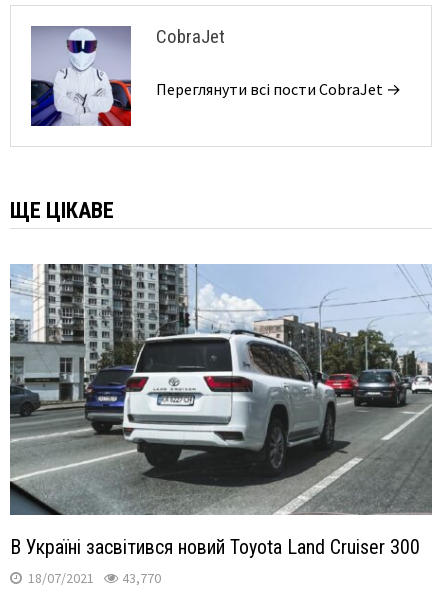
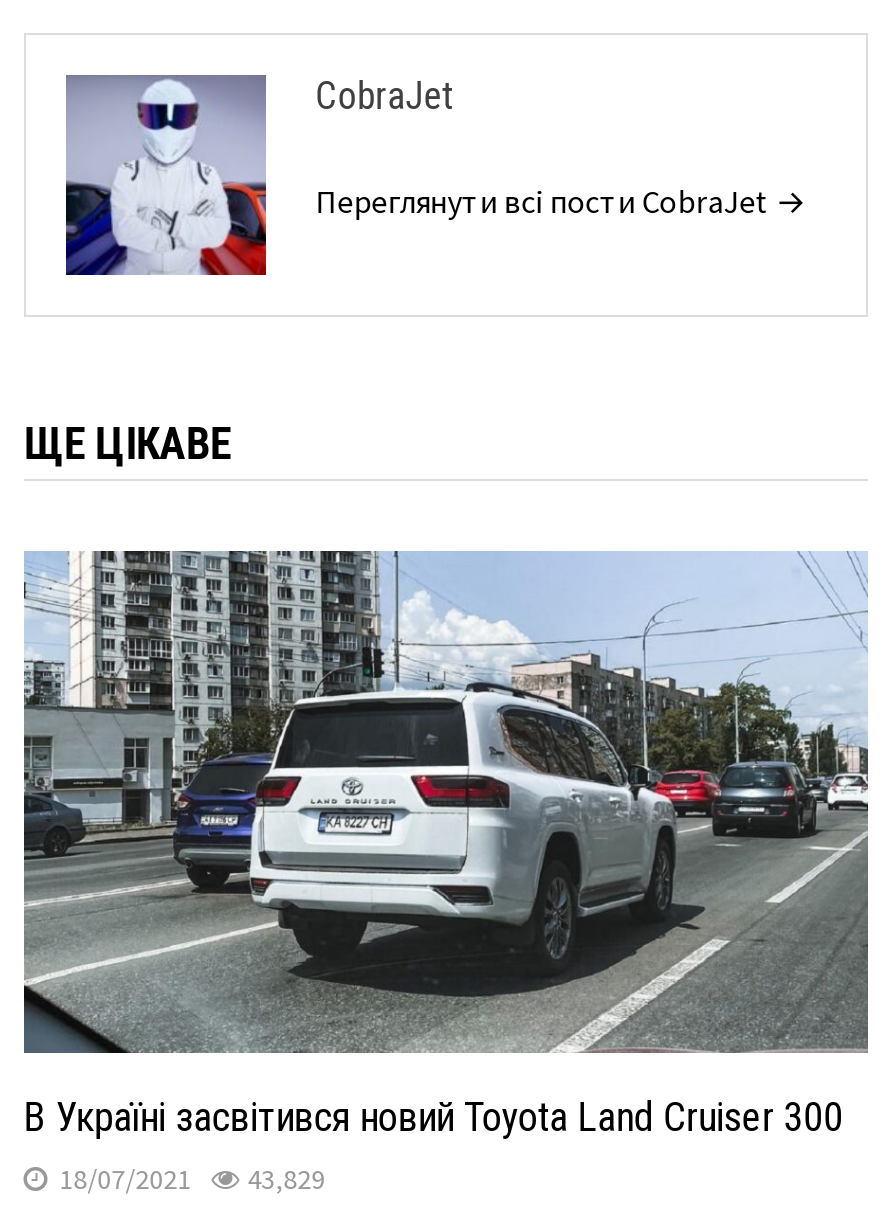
- 18/07/2021 43,770
+ 18/07/2021 43,829
